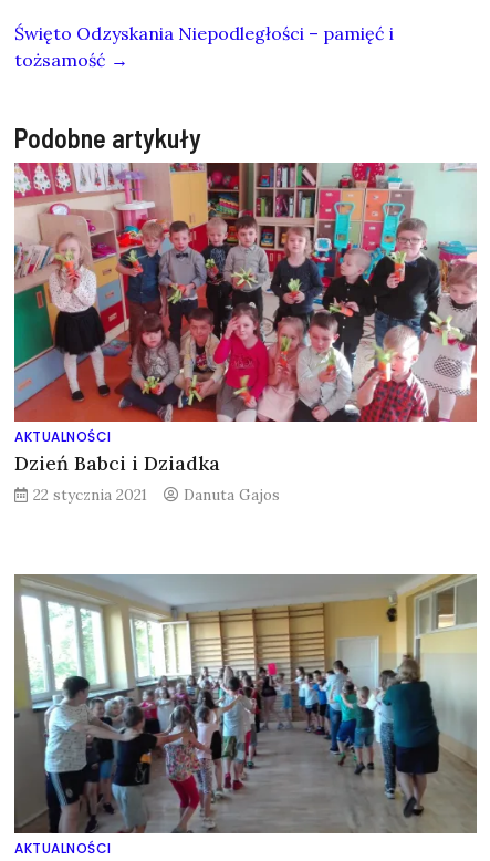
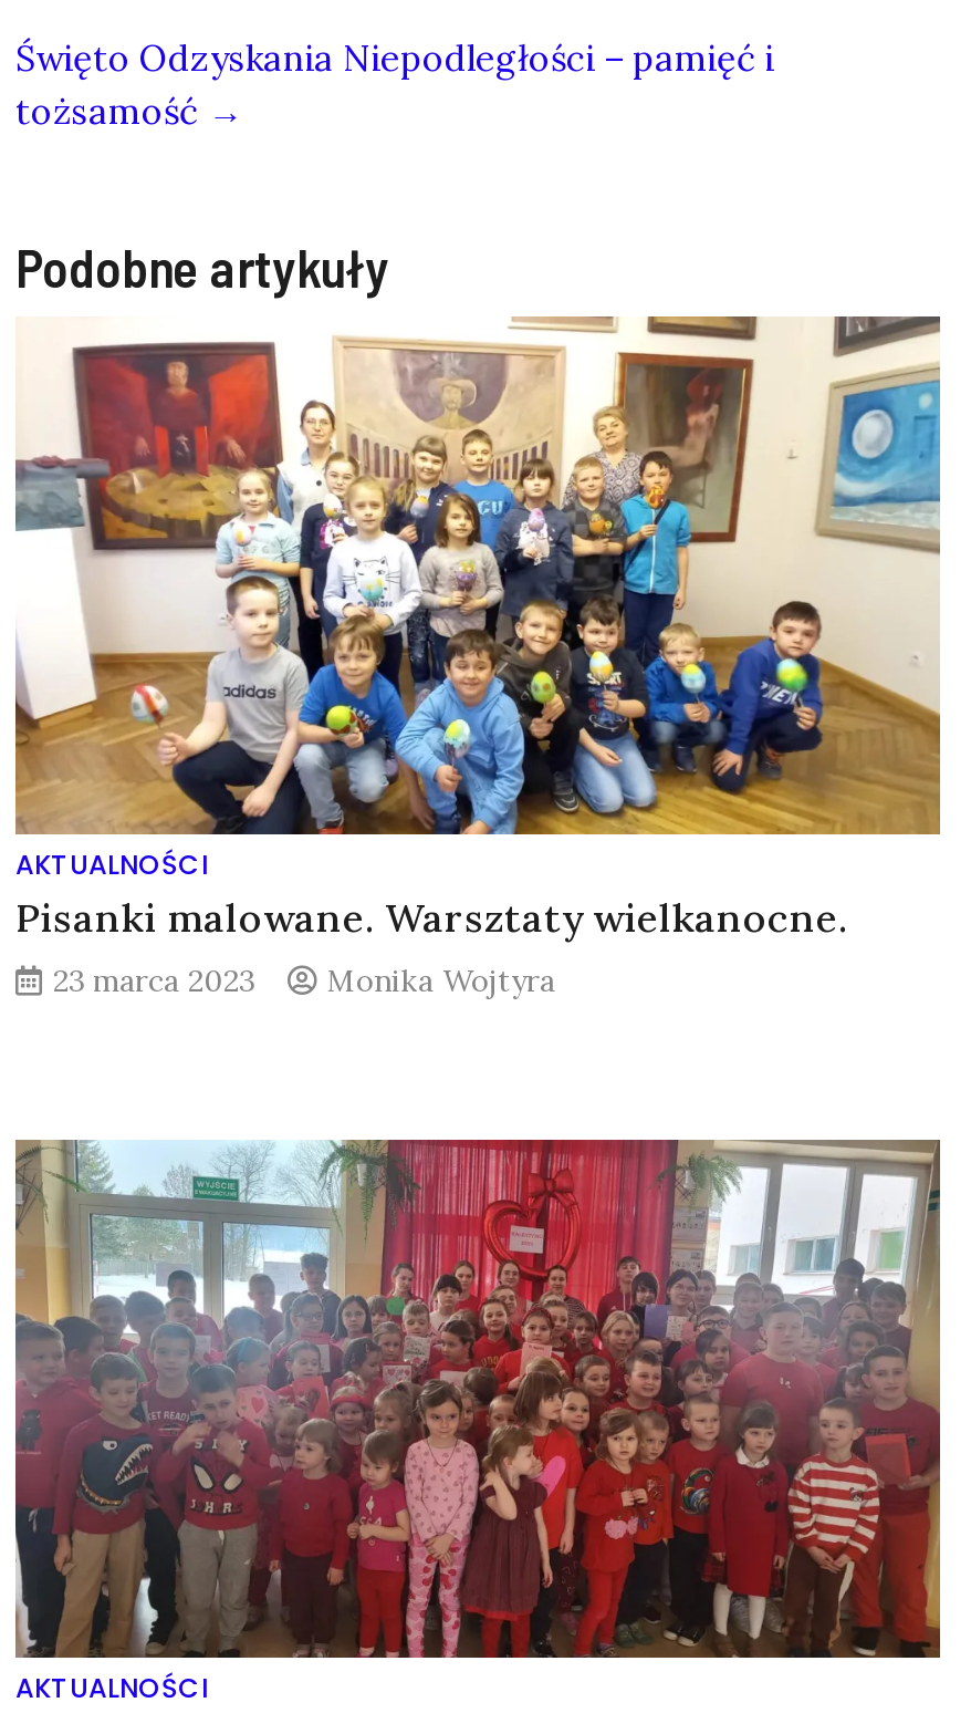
- [image]
- Dzień Babci i Dziadka
- 22 stycznia 2021
- Danuta Gajos
+ [image]
+ Pisanki malowane. Warsztaty wielkanocne.
+ 23 marca 2023
+ Monika Wojtyra

- [image]
+ [image]
